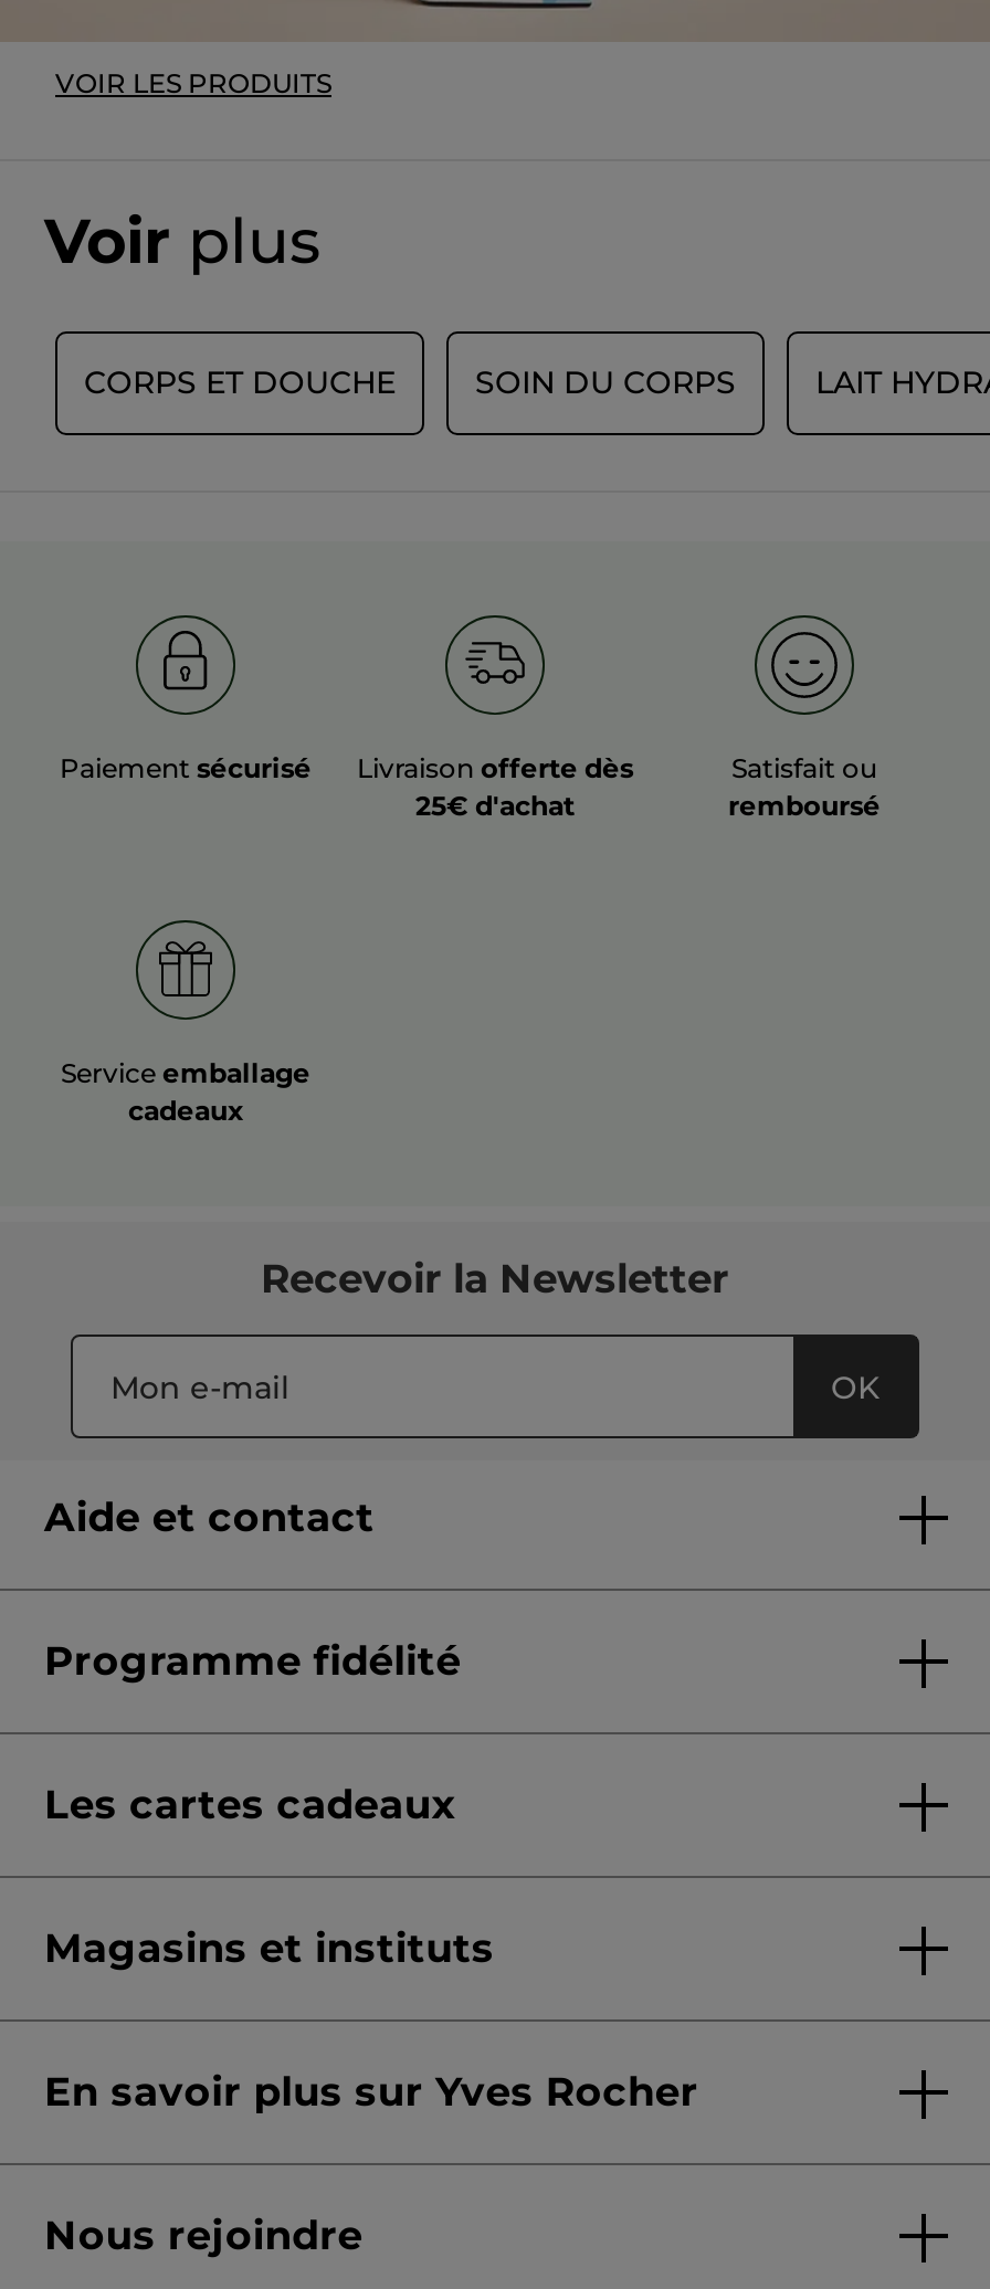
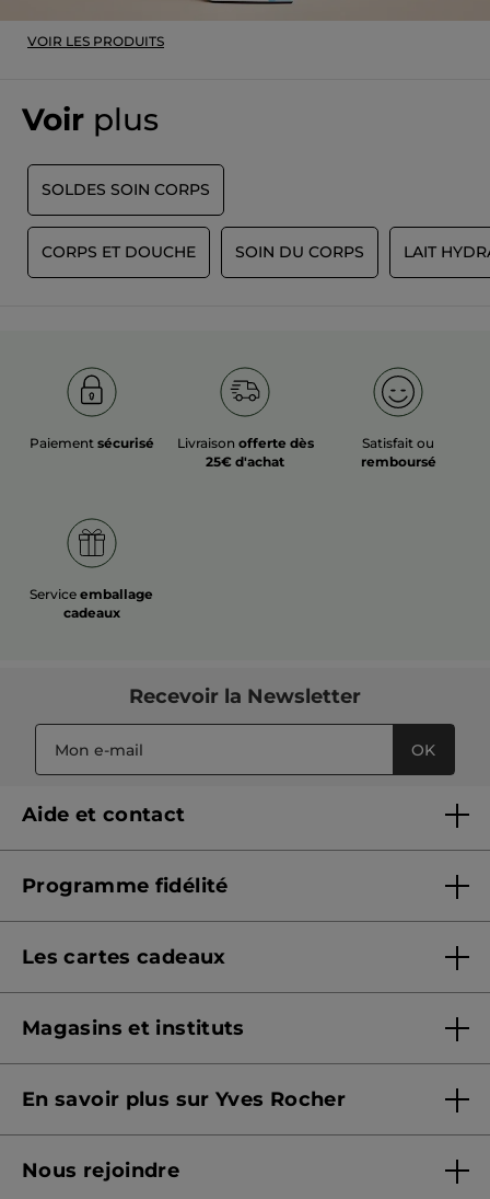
+ SOLDES SOIN CORPS
